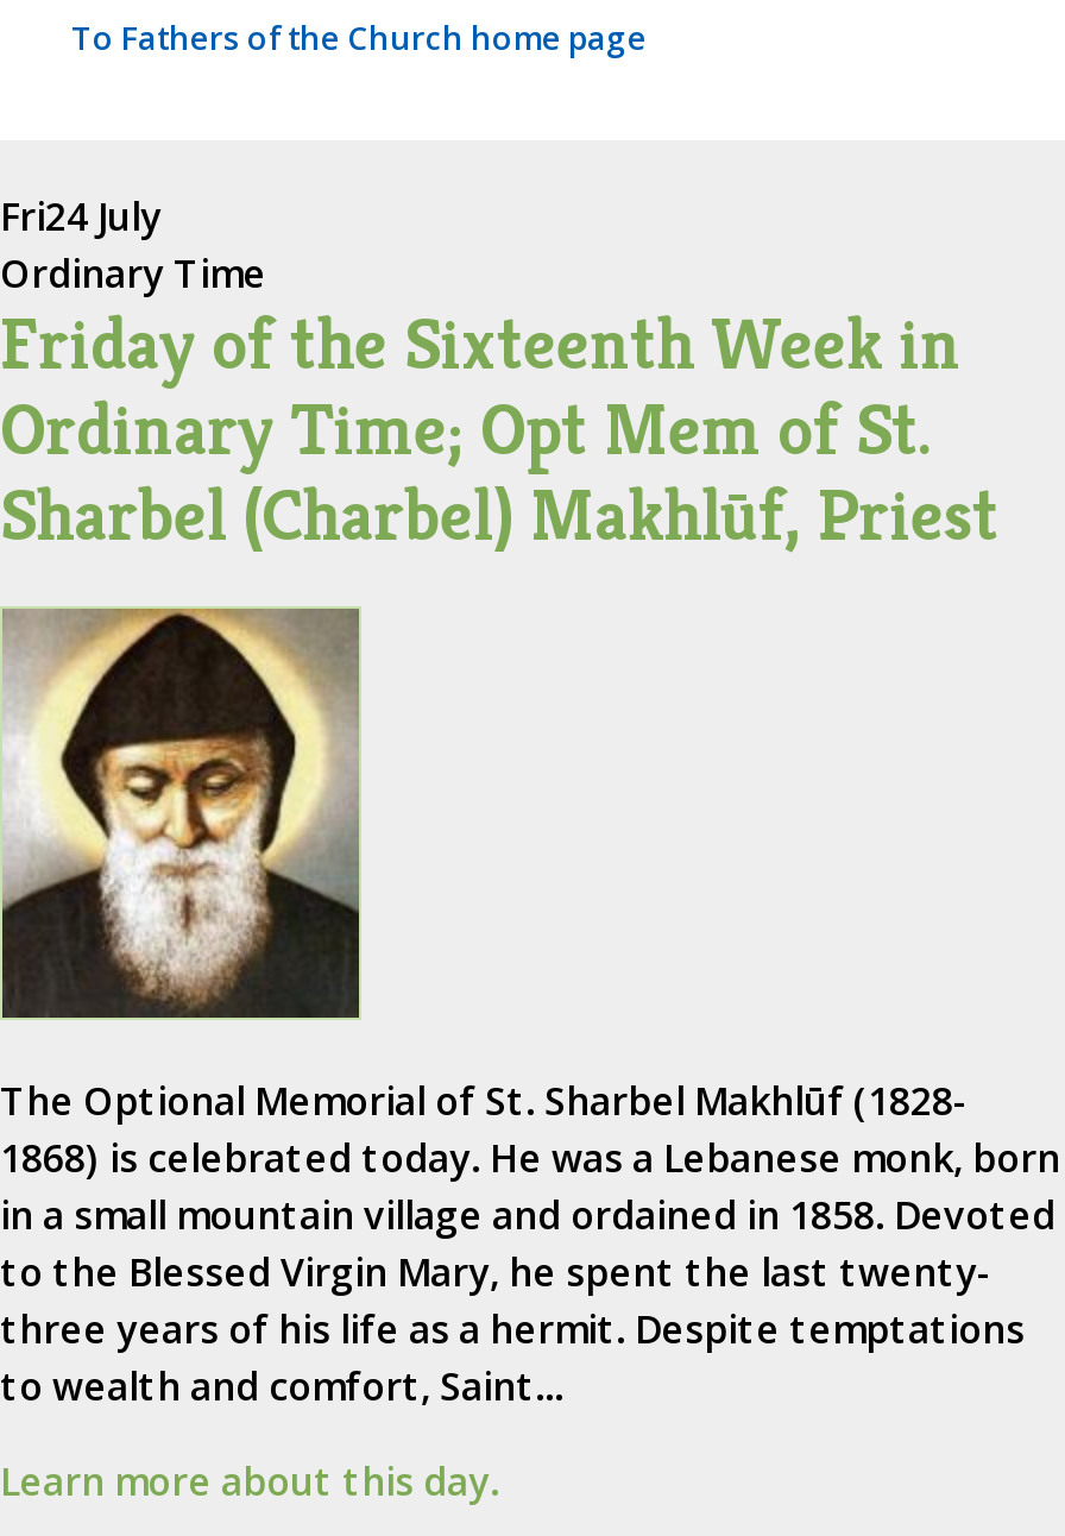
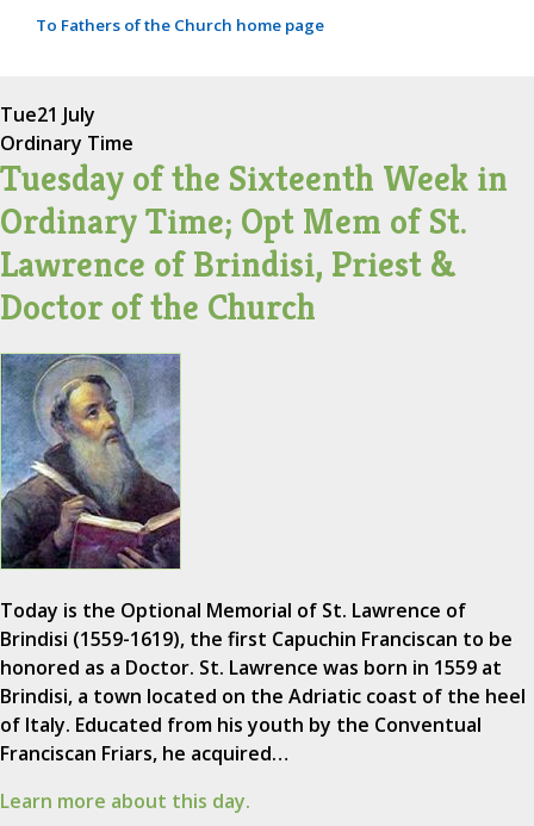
- Fri24 July
+ Tue21 July

- Friday of the Sixteenth Week in
+ Tuesday of the Sixteenth Week in

- Sharbel (Charbel) Makhlūf, Priest
+ Lawrence of Brindisi, Priest &
+ Doctor of the Church

- [image]
+ [image]

- The Optional Memorial of St. Sharbel Makhlūf (1828-
- 1868) is celebrated today. He was a Lebanese monk, born
- in a small mountain village and ordained in 1858. Devoted
- to the Blessed Virgin Mary, he spent the last twenty-
- three years of his life as a hermit. Despite temptations
- to wealth and comfort, Saint…
+ Today is the Optional Memorial of St. Lawrence of
+ Brindisi (1559-1619), the first Capuchin Franciscan to be
+ honored as a Doctor. St. Lawrence was born in 1559 at
+ Brindisi, a town located on the Adriatic coast of the heel
+ of Italy. Educated from his youth by the Conventual
+ Franciscan Friars, he acquired…
